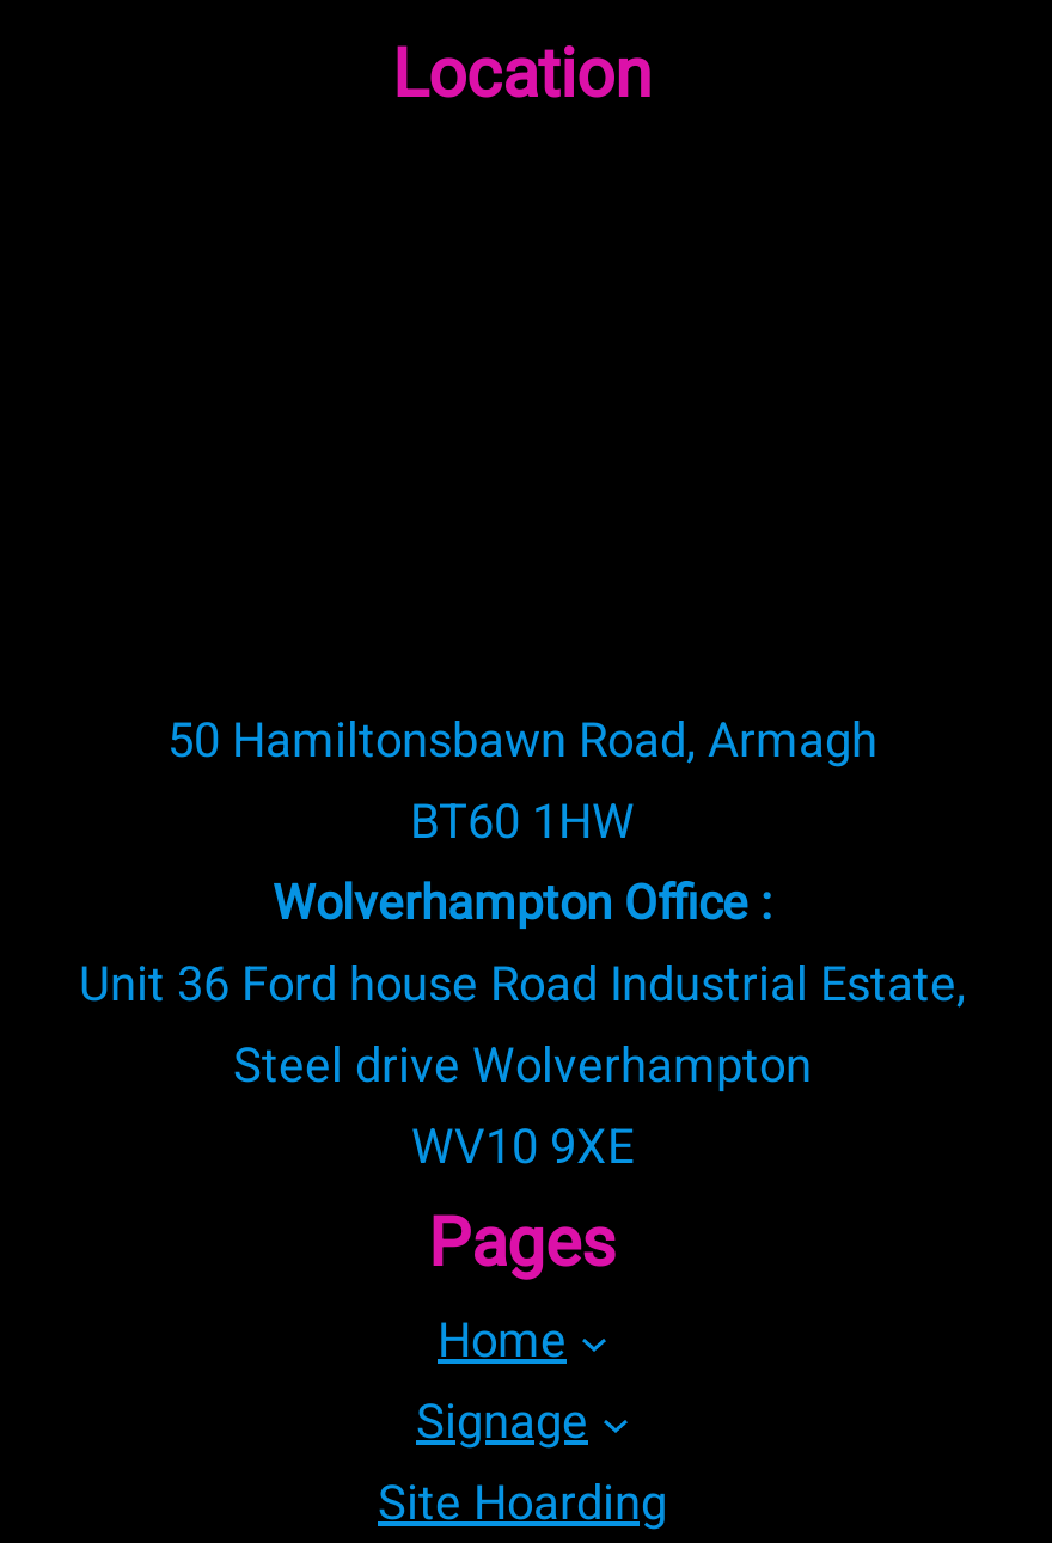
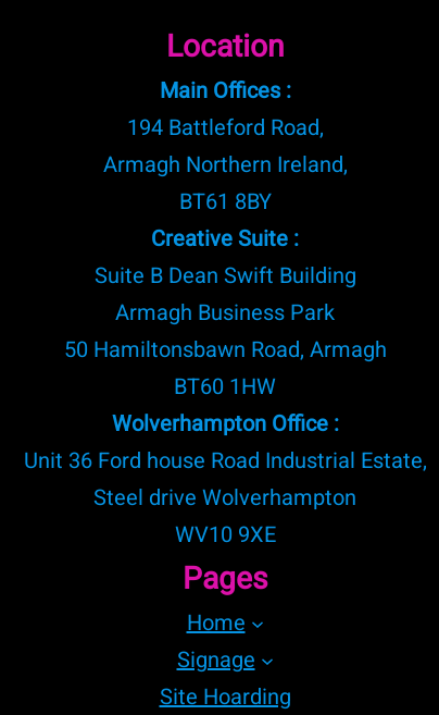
+ Main Offices :
+ 194 Battleford Road,
+ Armagh Northern Ireland,
+ BT61 8BY
+ Creative Suite :
+ Suite B Dean Swift Building
+ Armagh Business Park
